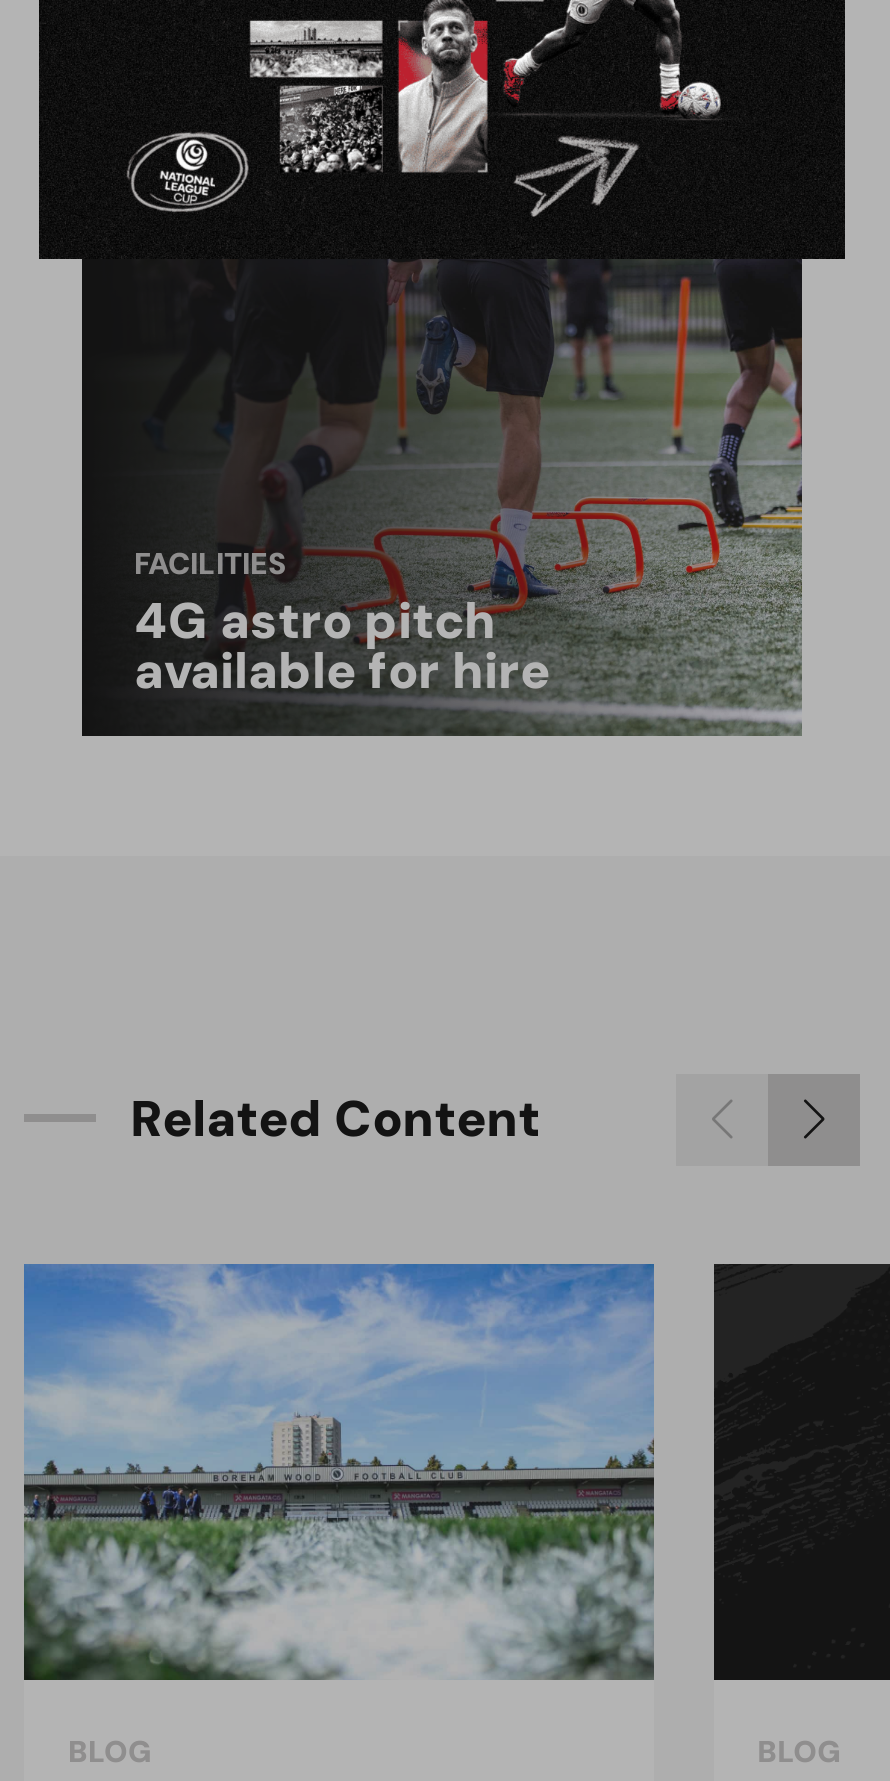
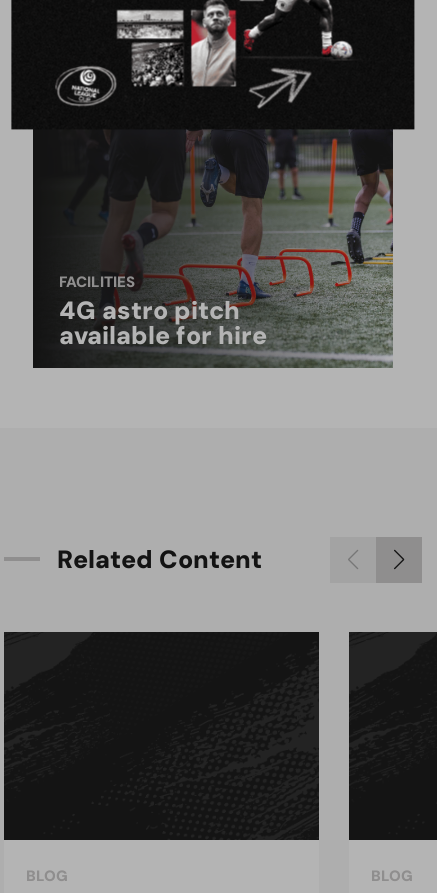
- [image]
